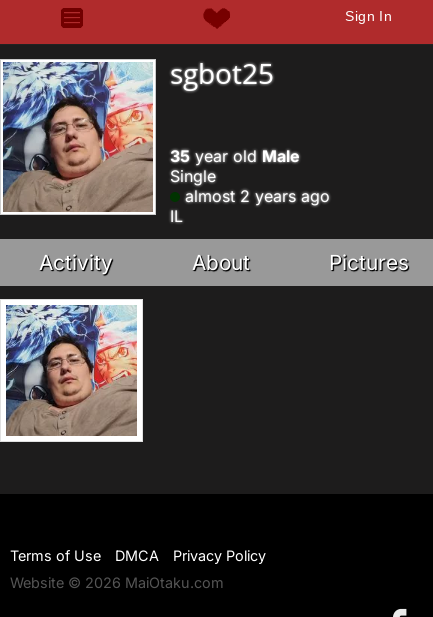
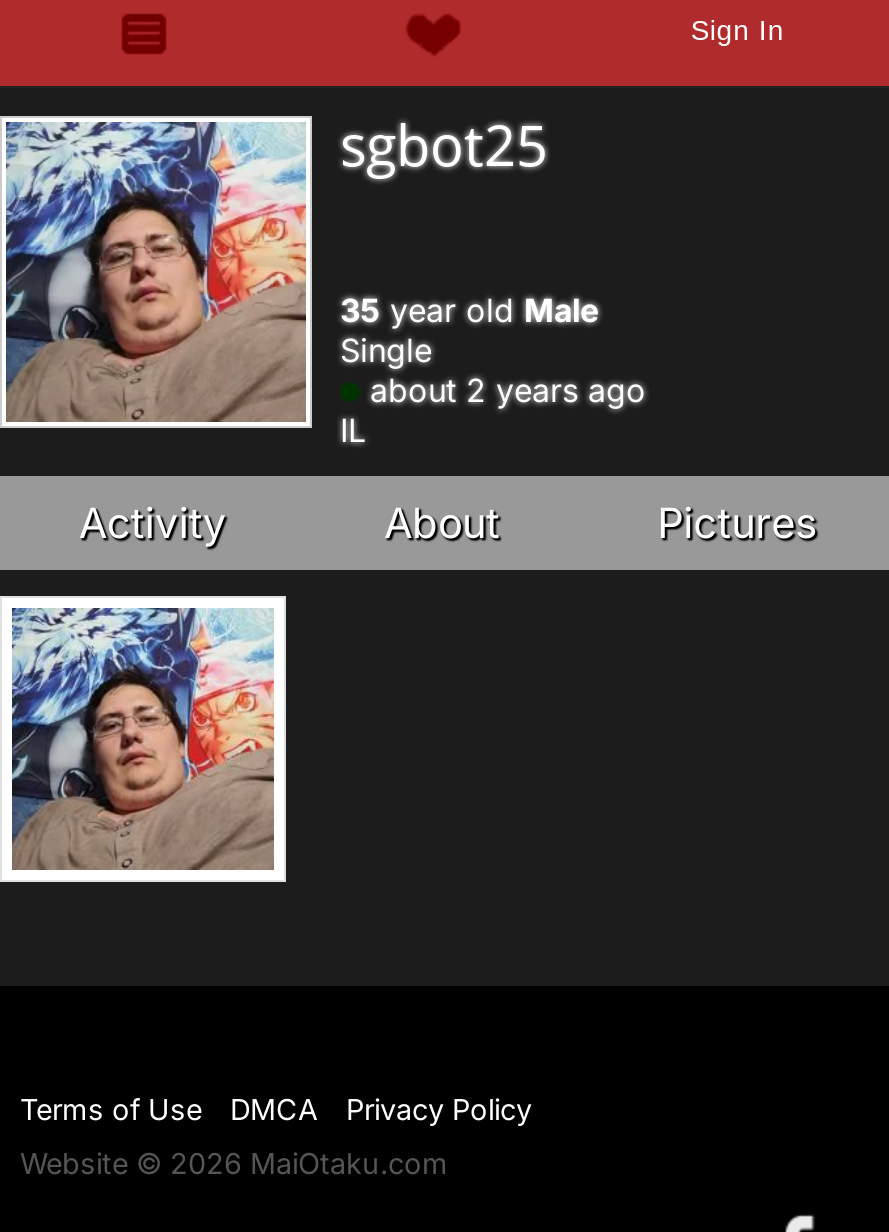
- almost 2 years ago
+ about 2 years ago
